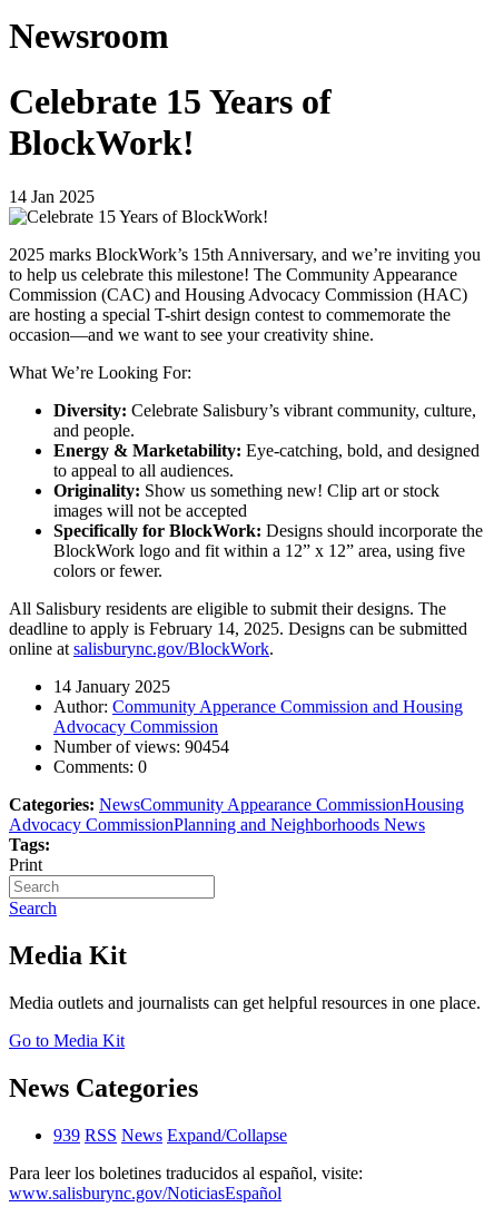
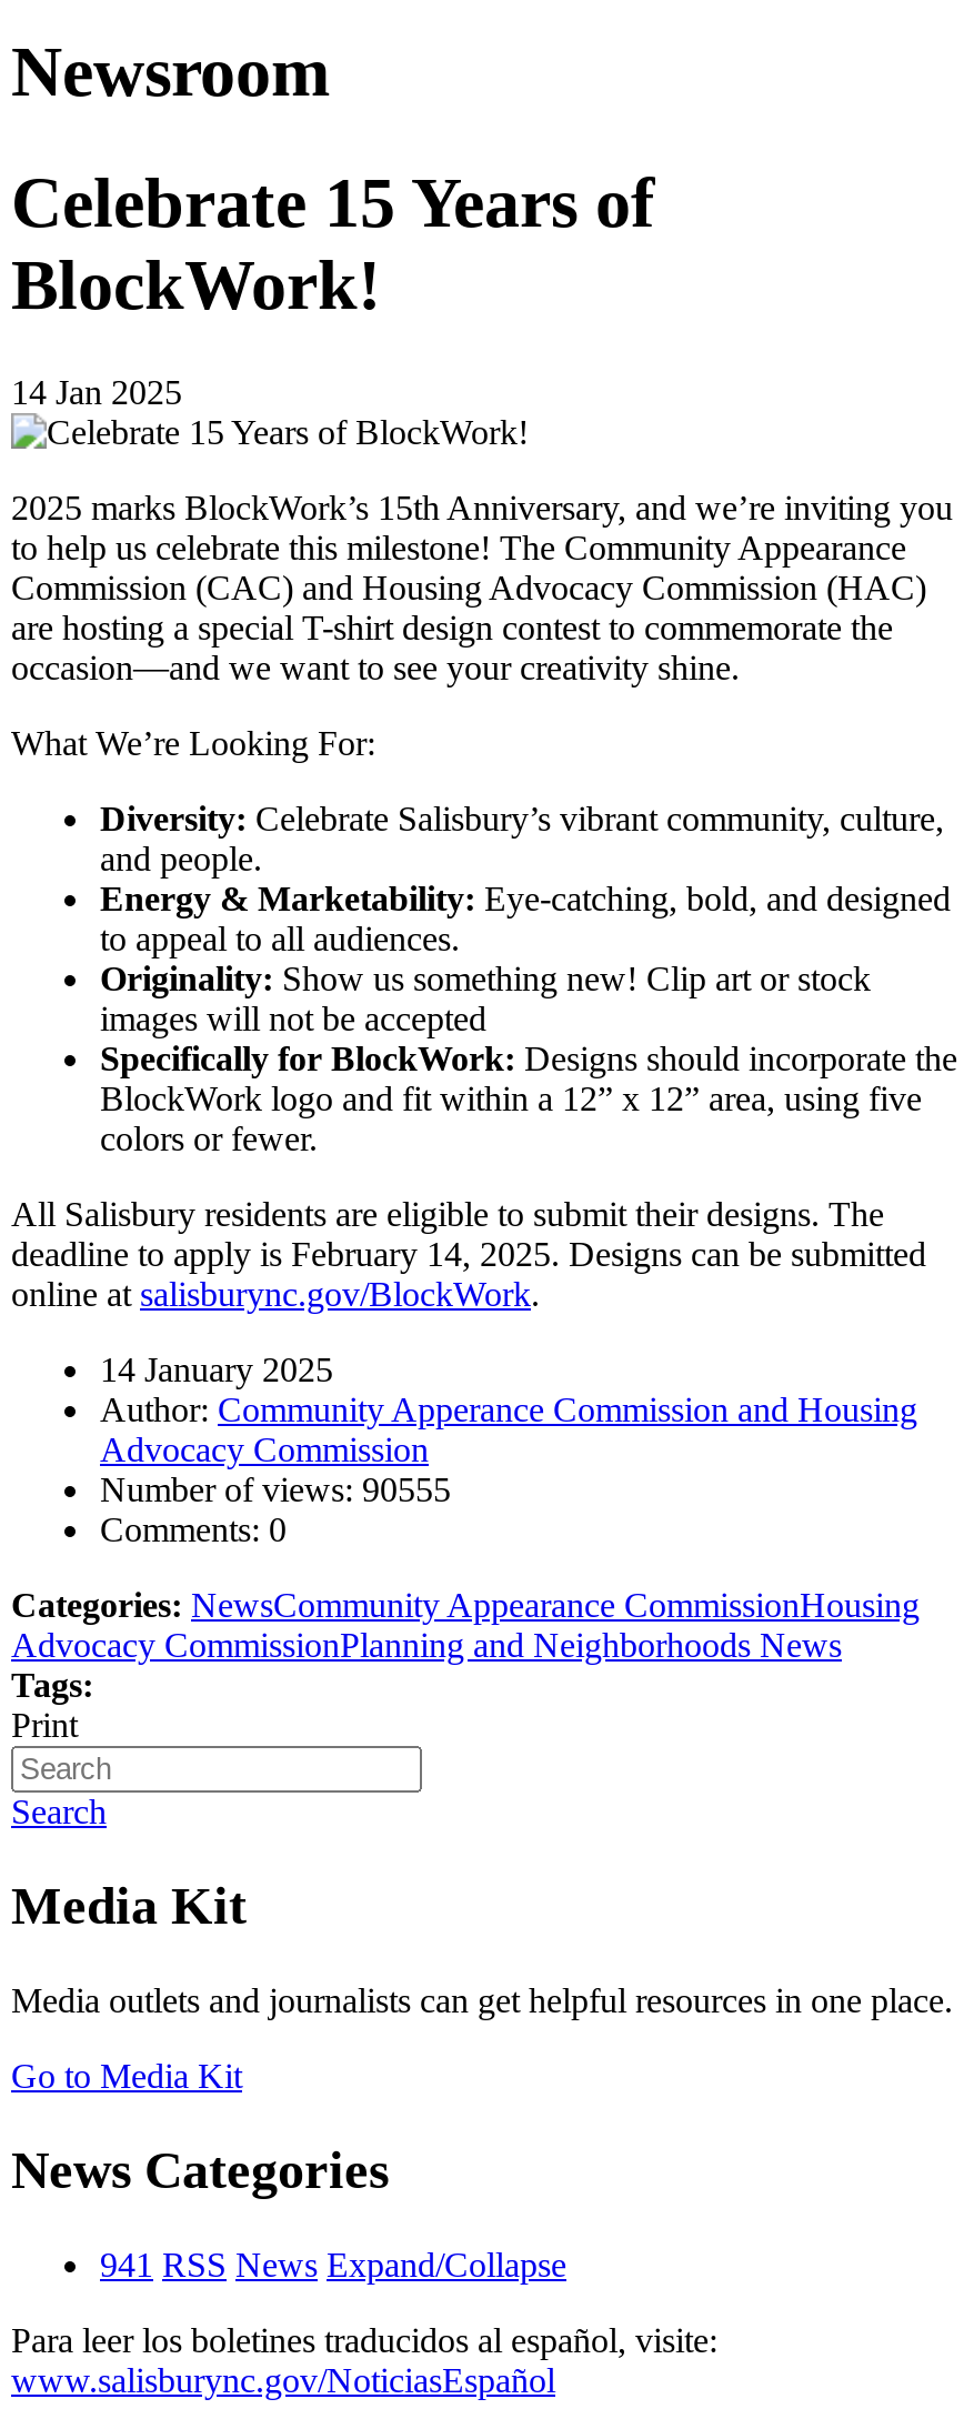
- Number of views: 90454
+ Number of views: 90555

- 939 RSS News Expand/Collapse
+ 941 RSS News Expand/Collapse
